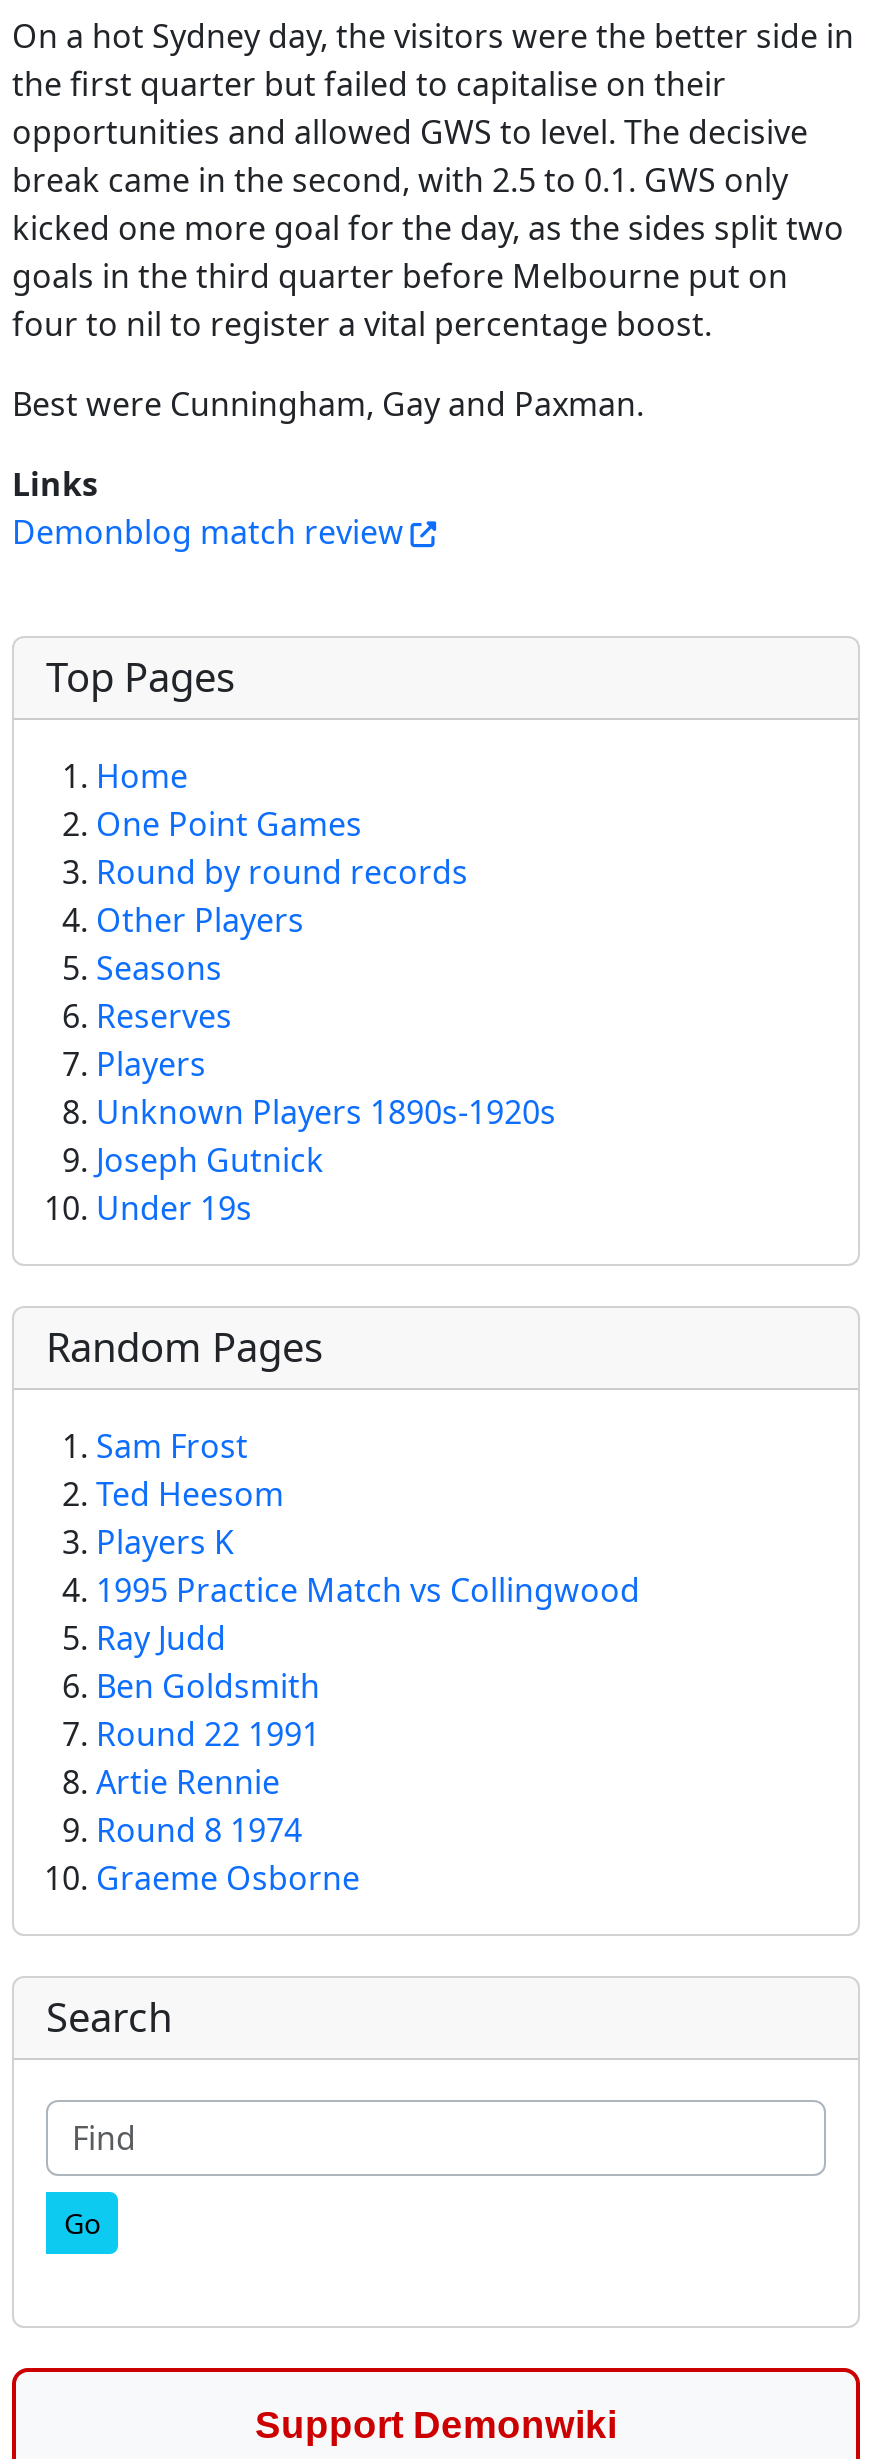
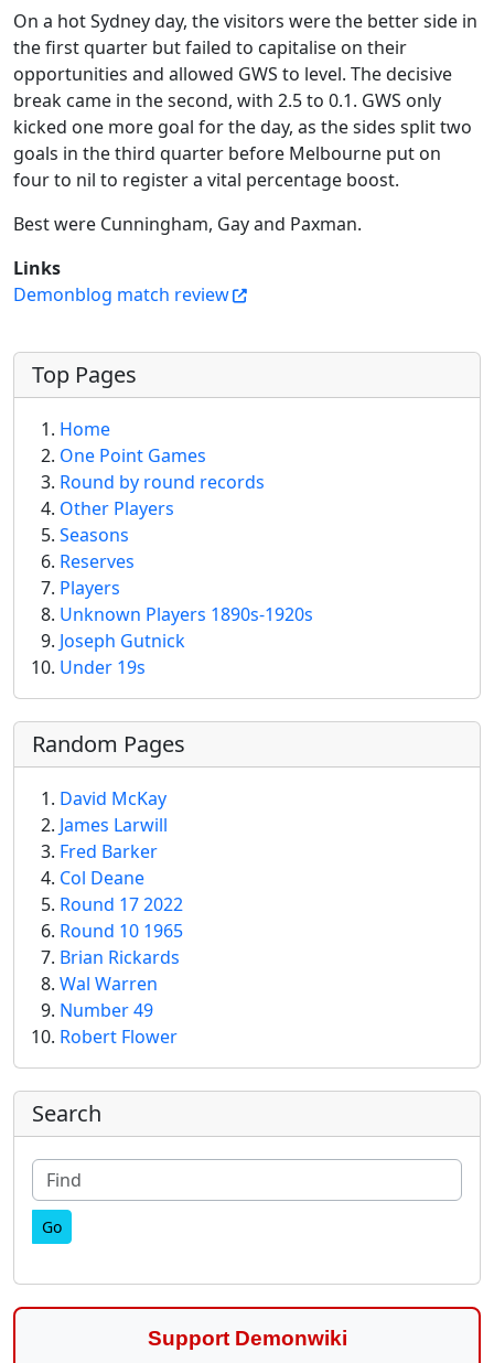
- Sam Frost
- Ted Heesom
- Players K
- 1995 Practice Match vs Collingwood
- Ray Judd
- Ben Goldsmith
- Round 22 1991
- Artie Rennie
- Round 8 1974
- Graeme Osborne
+ David McKay
+ James Larwill
+ Fred Barker
+ Col Deane
+ Round 17 2022
+ Round 10 1965
+ Brian Rickards
+ Wal Warren
+ Number 49
+ Robert Flower
